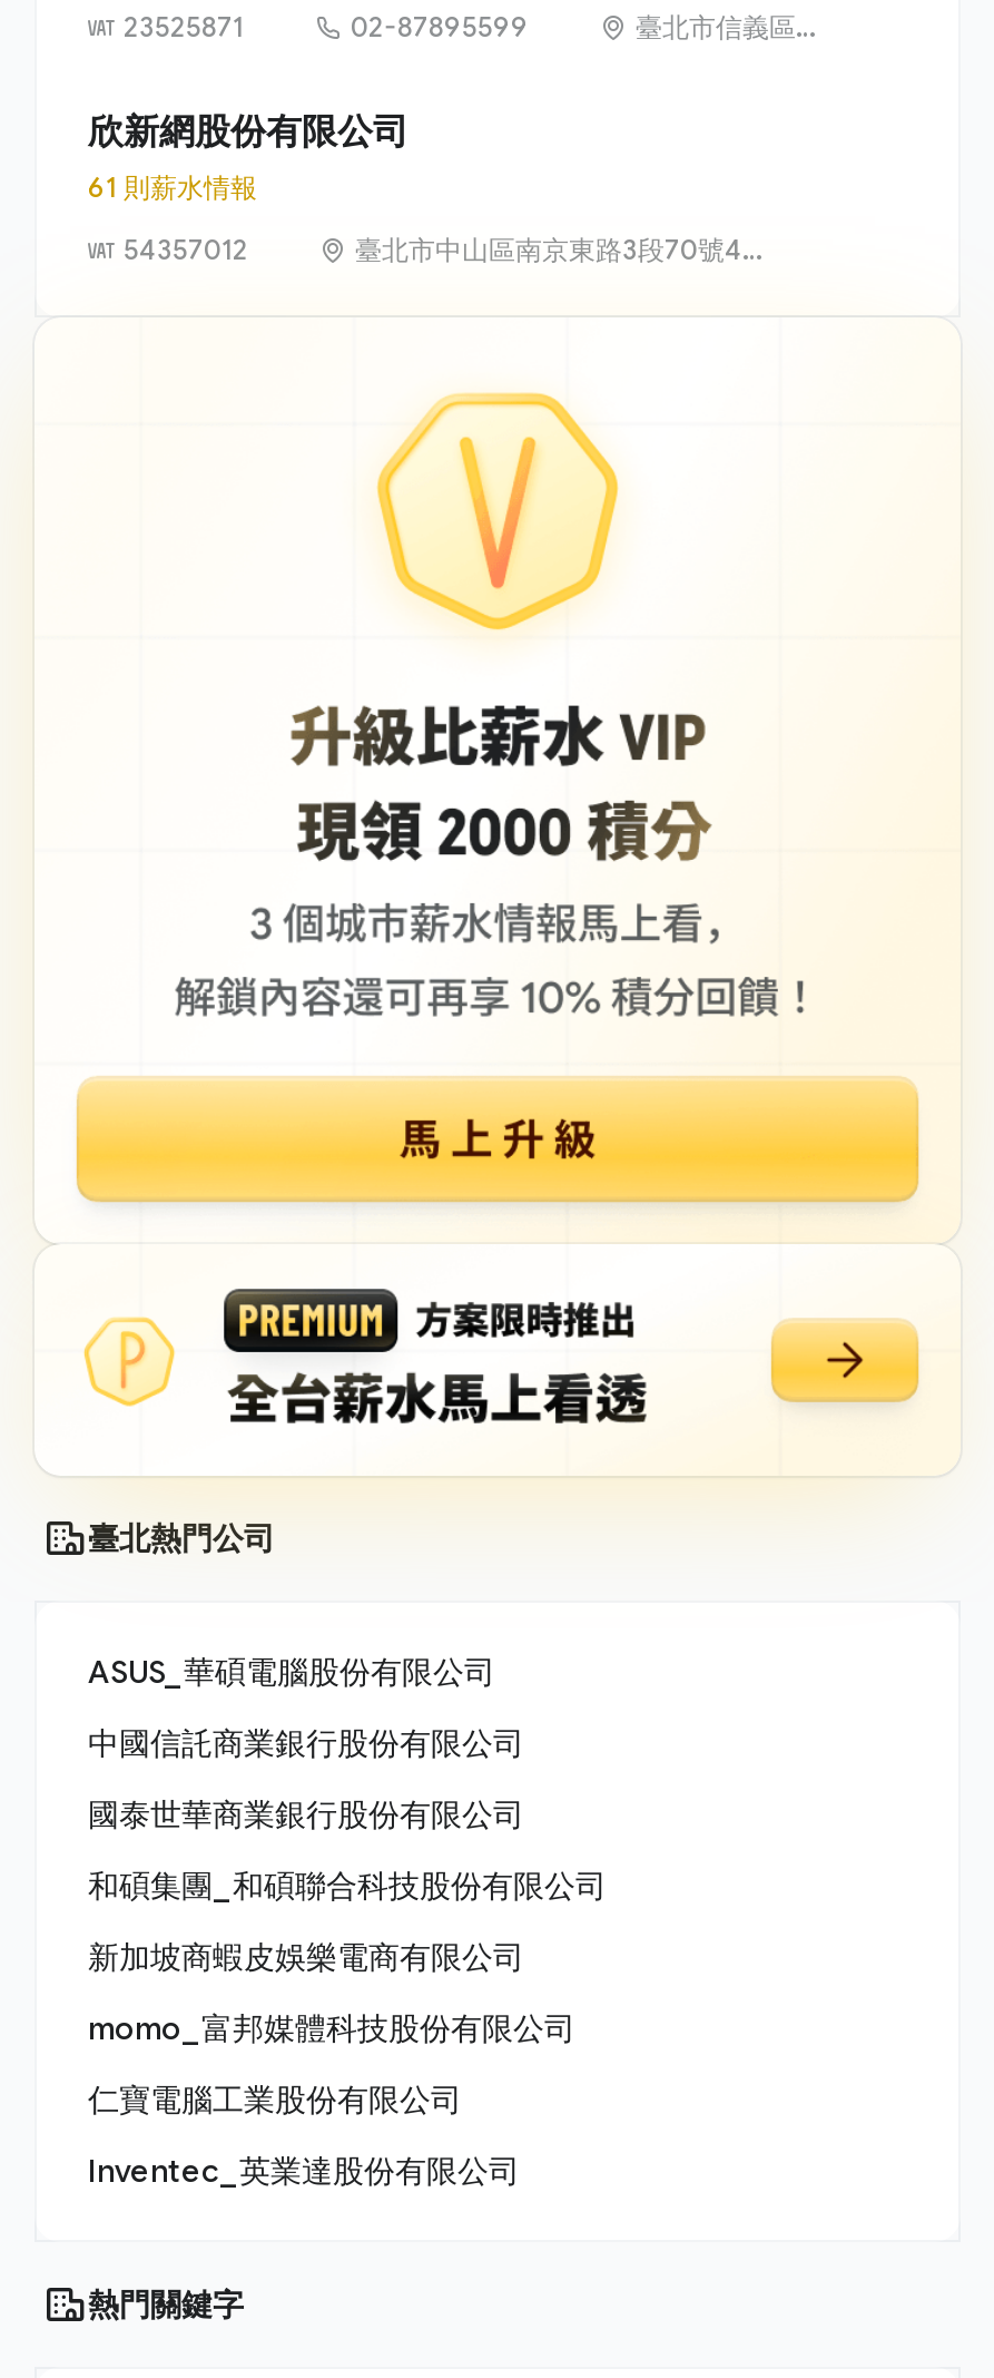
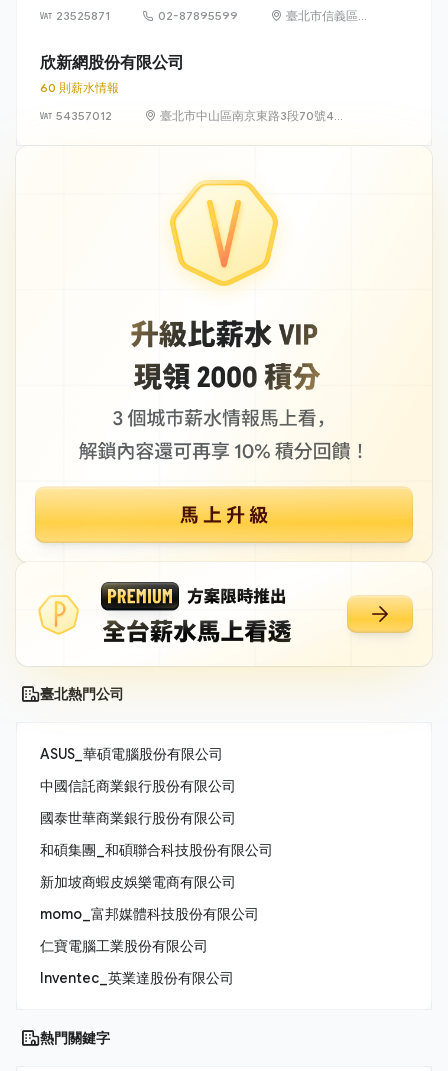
- 61 則薪水情報
+ 60 則薪水情報
